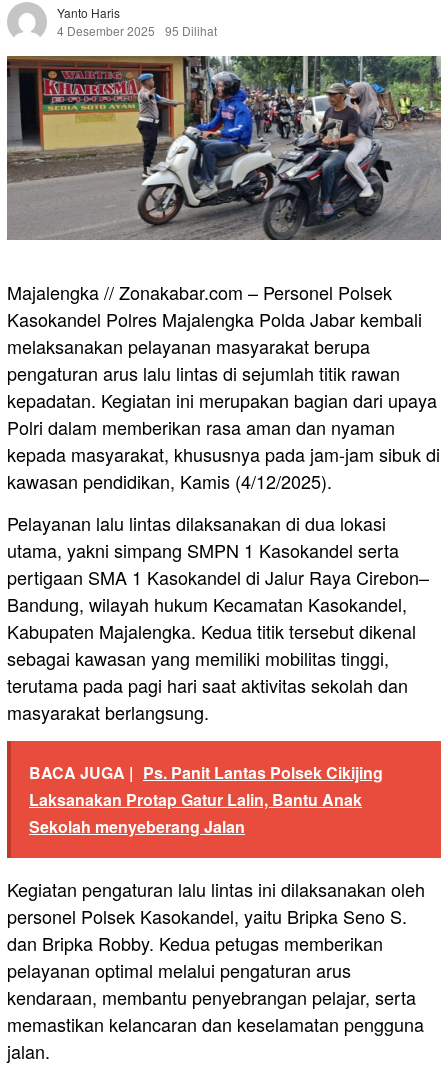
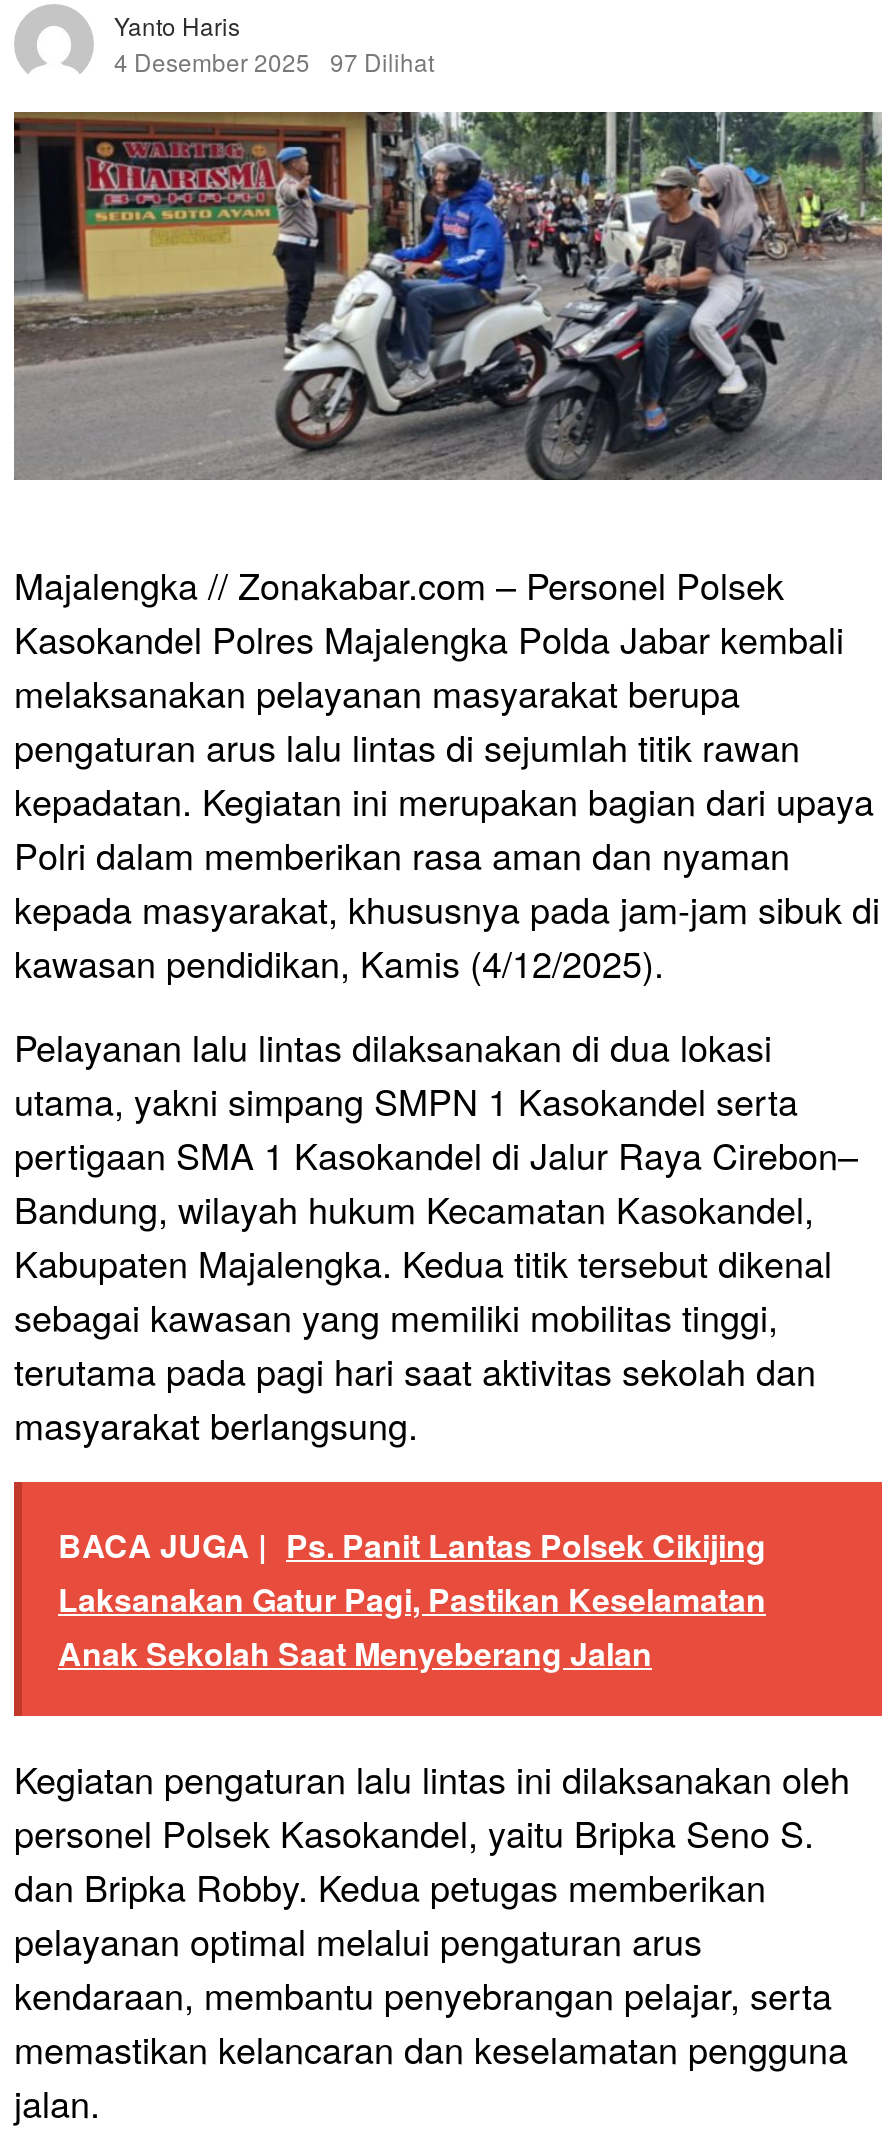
- 4 Desember 2025 95 Dilihat
+ 4 Desember 2025 97 Dilihat

- Laksanakan Protap Gatur Lalin, Bantu Anak
- Sekolah menyeberang Jalan
+ Laksanakan Gatur Pagi, Pastikan Keselamatan
+ Anak Sekolah Saat Menyeberang Jalan
